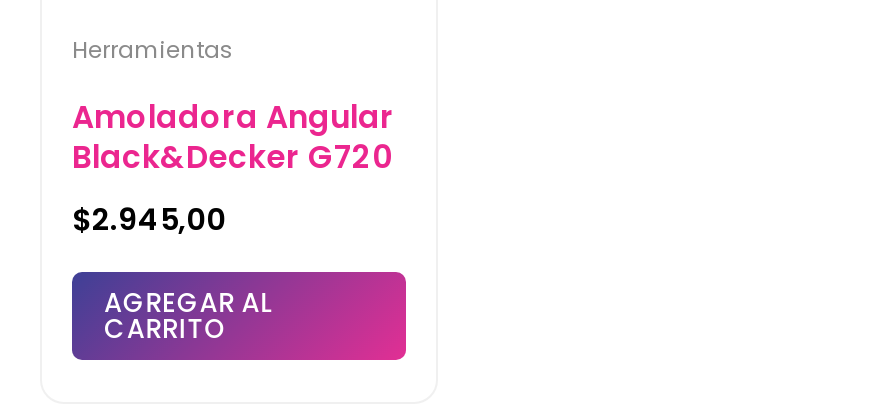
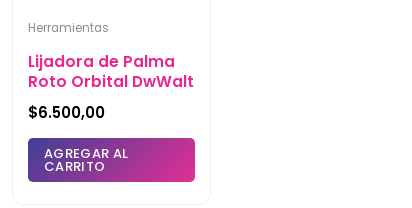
- Amoladora Angular
- Black&Decker G720
+ Lijadora de Palma
+ Roto Orbital DwWalt

- $2.945,00
+ $6.500,00
